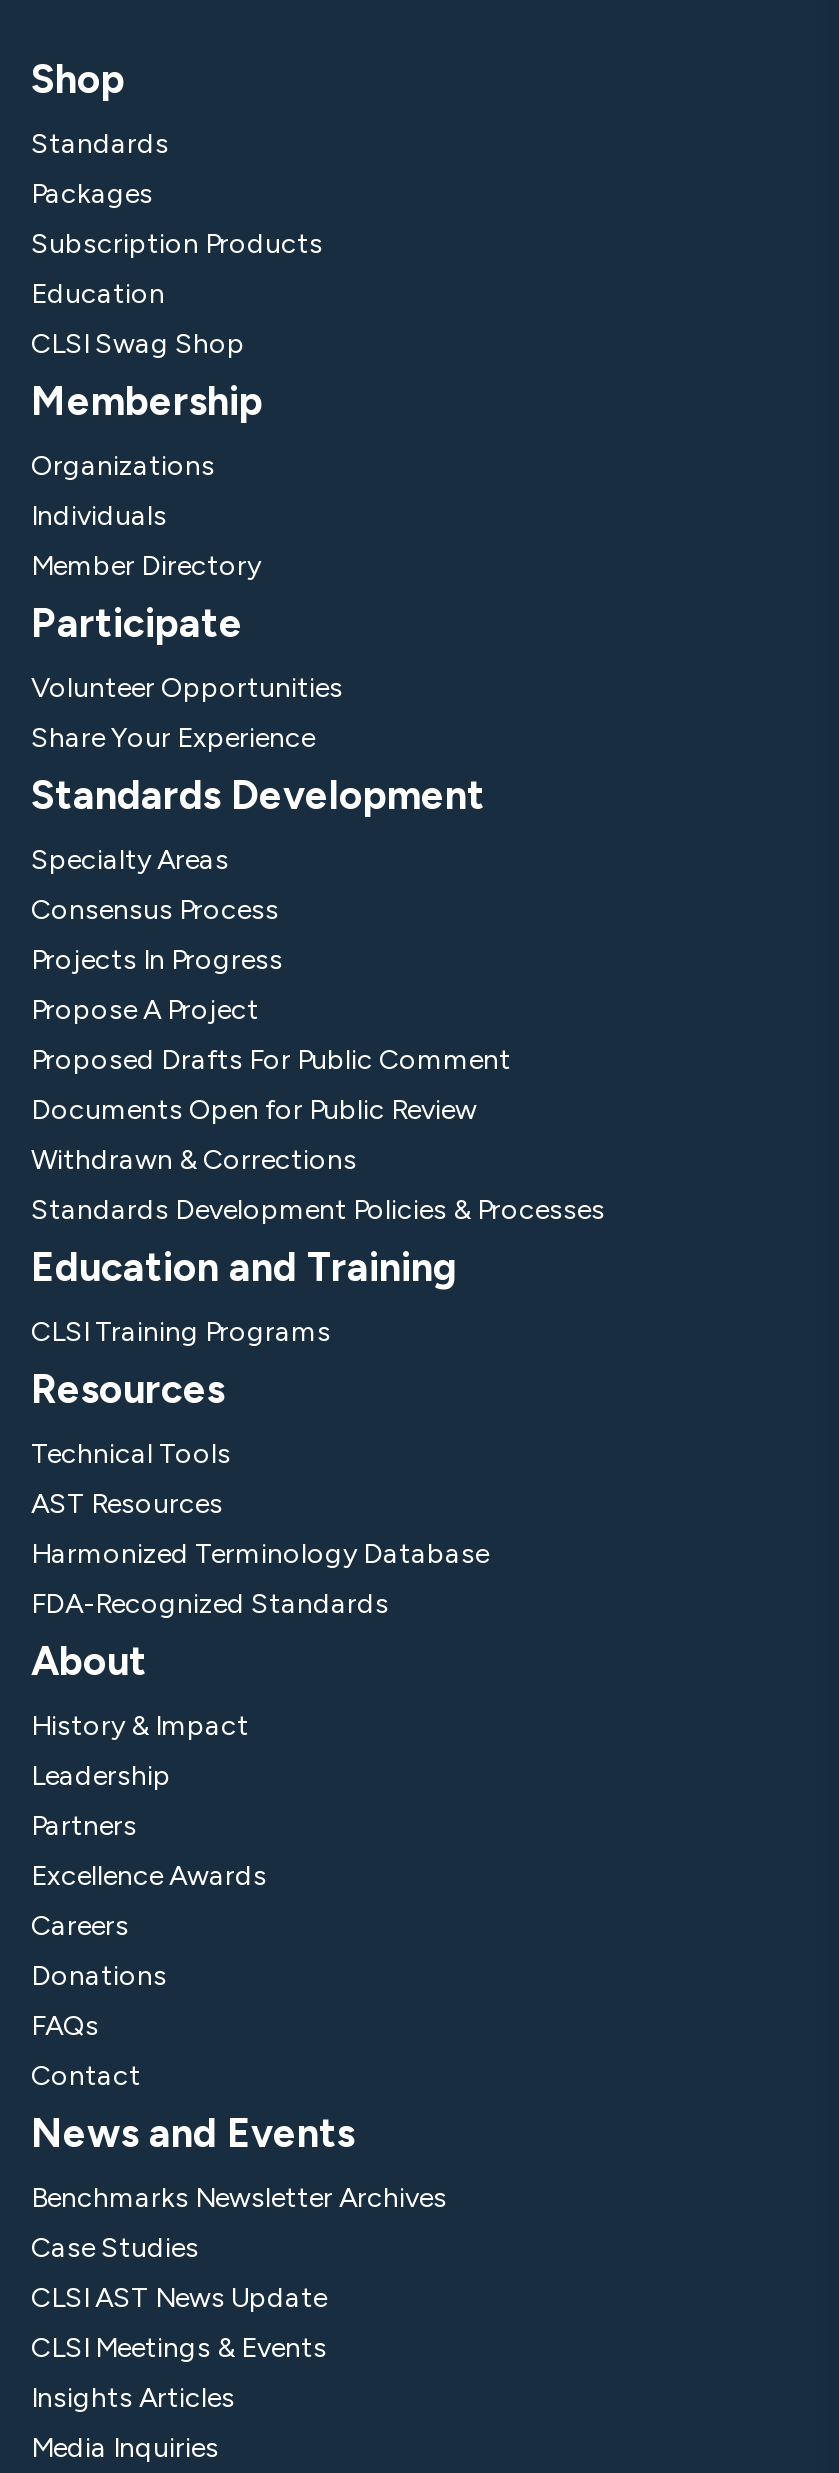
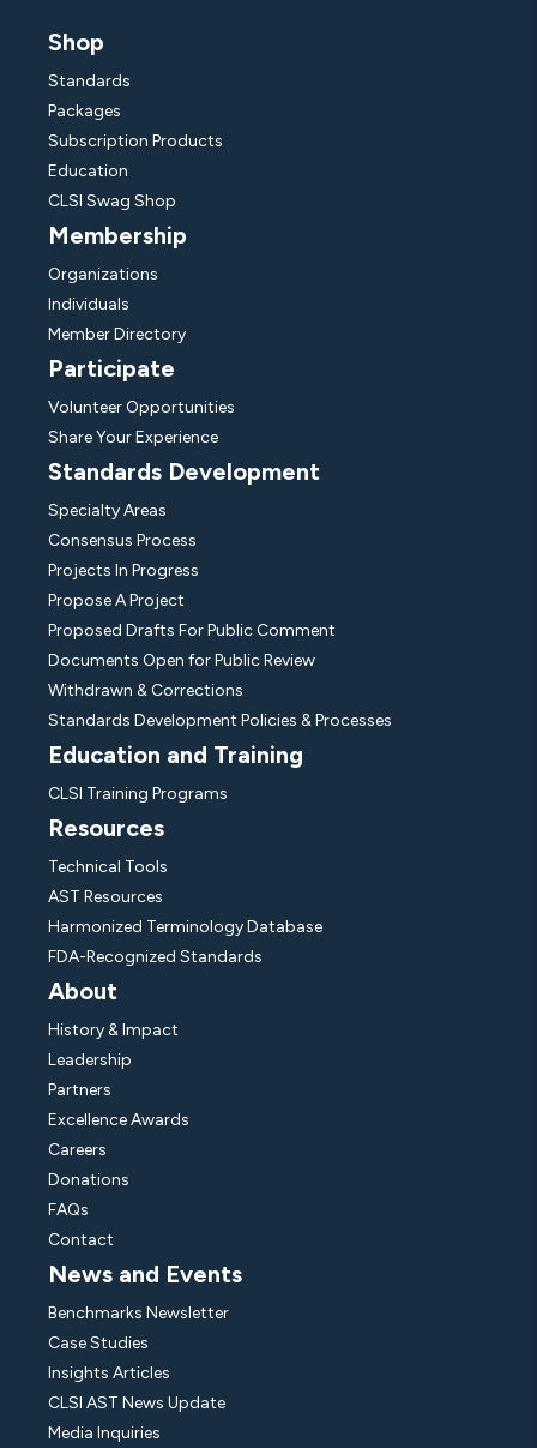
- Benchmarks Newsletter Archives
+ Benchmarks Newsletter

moved down: CLSI AST News Update

- CLSI Meetings & Events

moved up: Insights Articles
